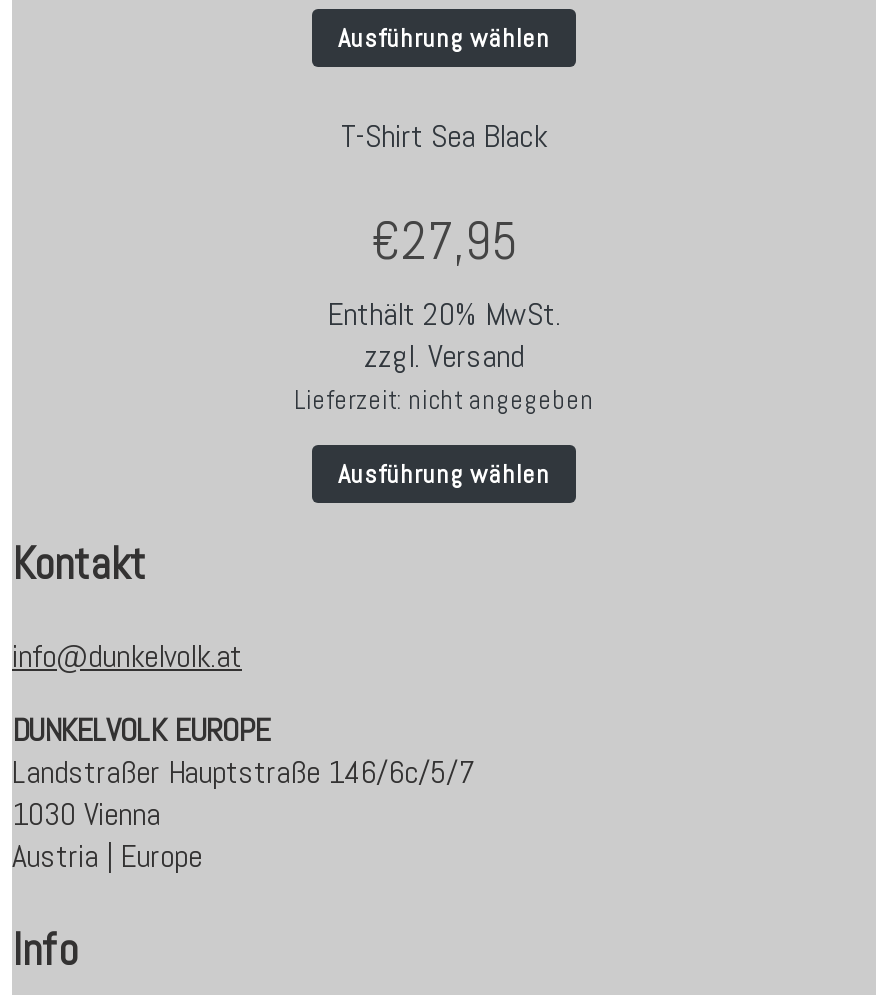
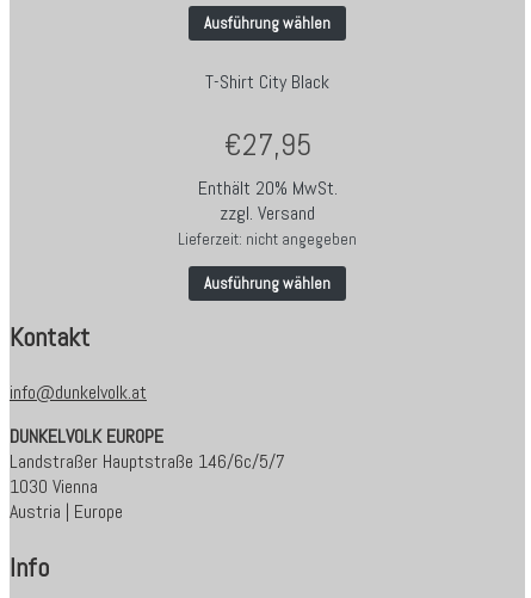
- T-Shirt Sea Black
+ T-Shirt City Black
